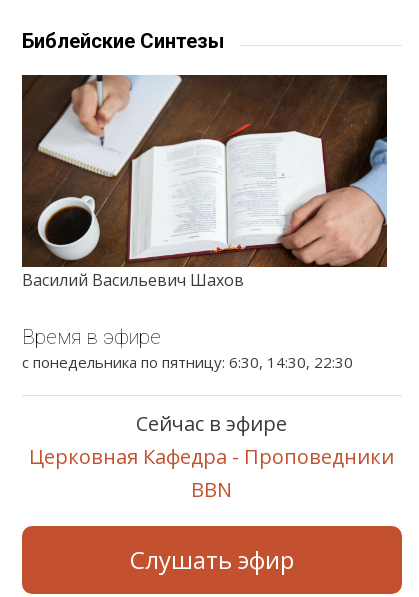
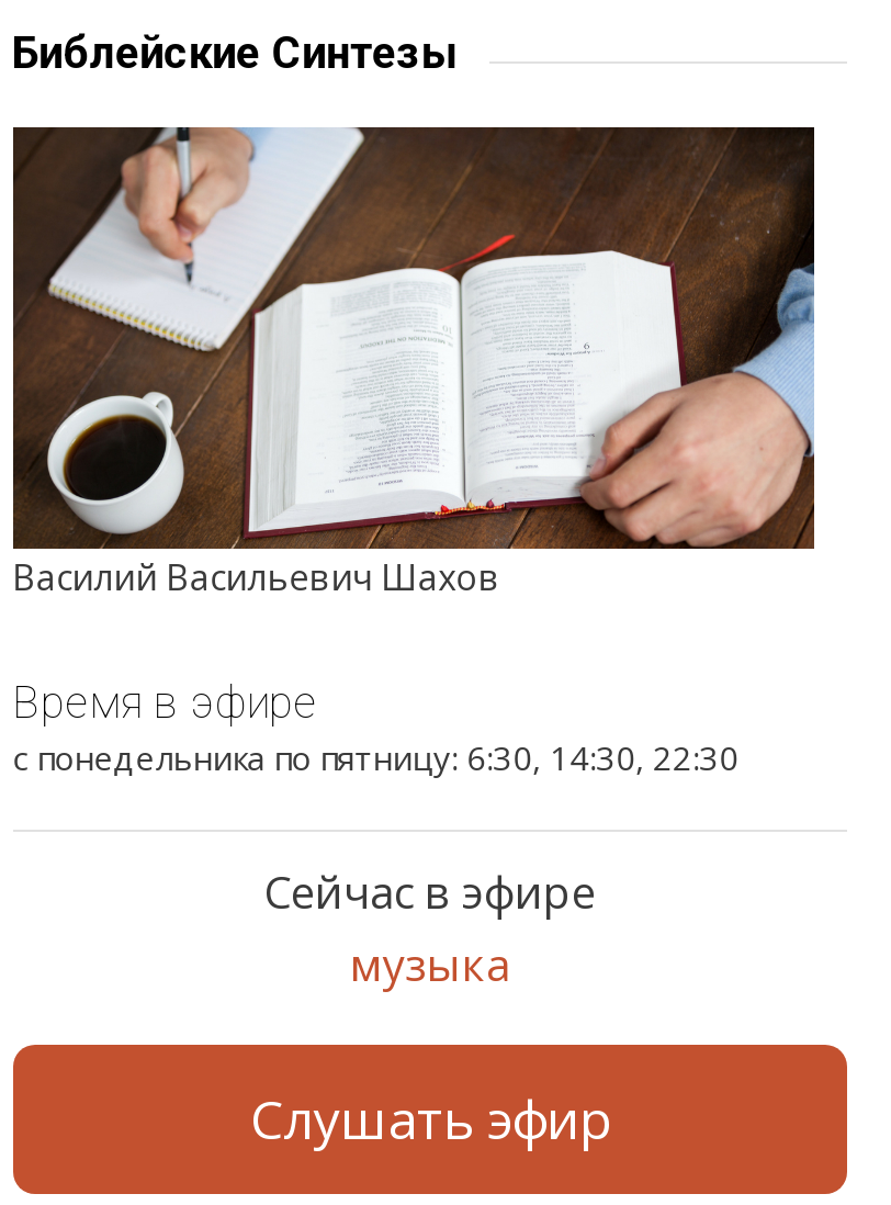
- Церковная Кафедра - Проповедники
- BBN
+ музыка
